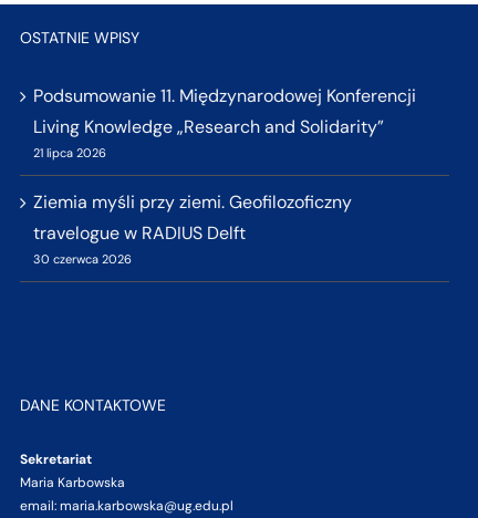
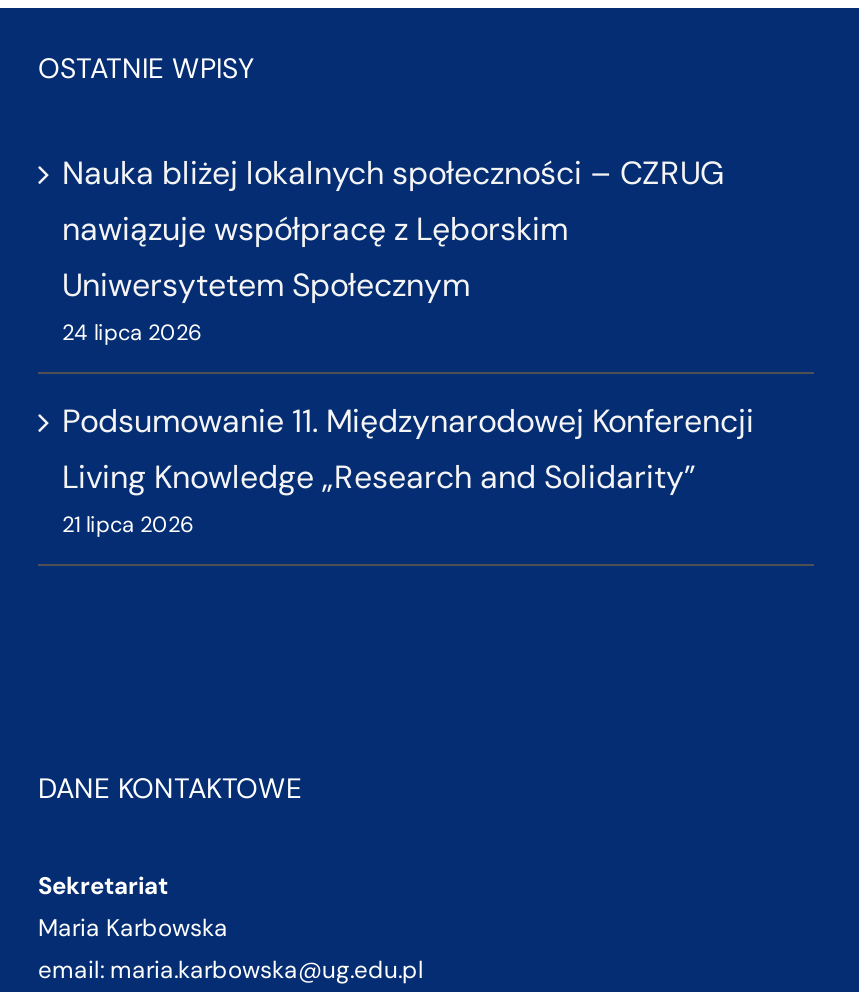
+ Nauka bliżej lokalnych społeczności – CZRUG
+ nawiązuje współpracę z Lęborskim
+ Uniwersytetem Społecznym
+ 24 lipca 2026

moved down: Podsumowanie 11. Międzynarodowej Konferencji | Living Knowledge „Research and Solidarity” | 21 lipca 2026

- Ziemia myśli przy ziemi. Geofilozoficzny
- travelogue w RADIUS Delft
- 30 czerwca 2026
